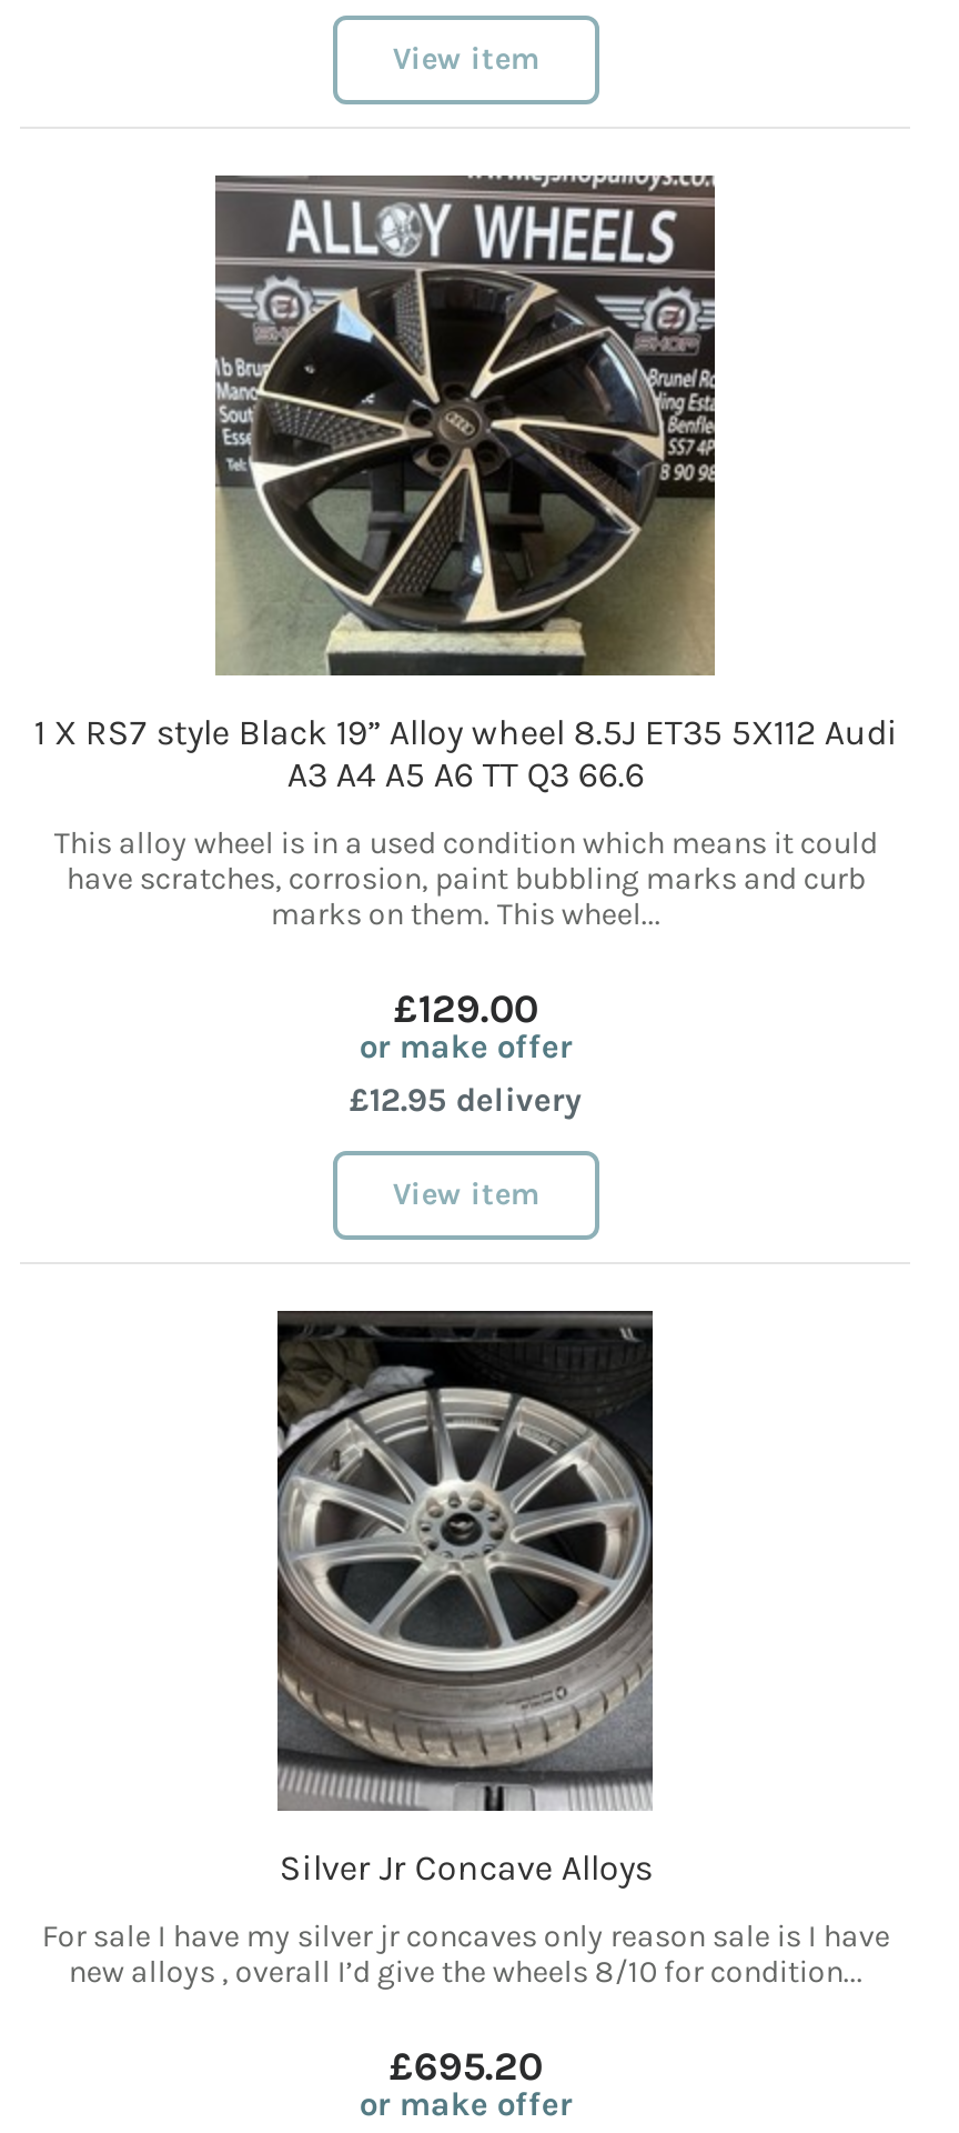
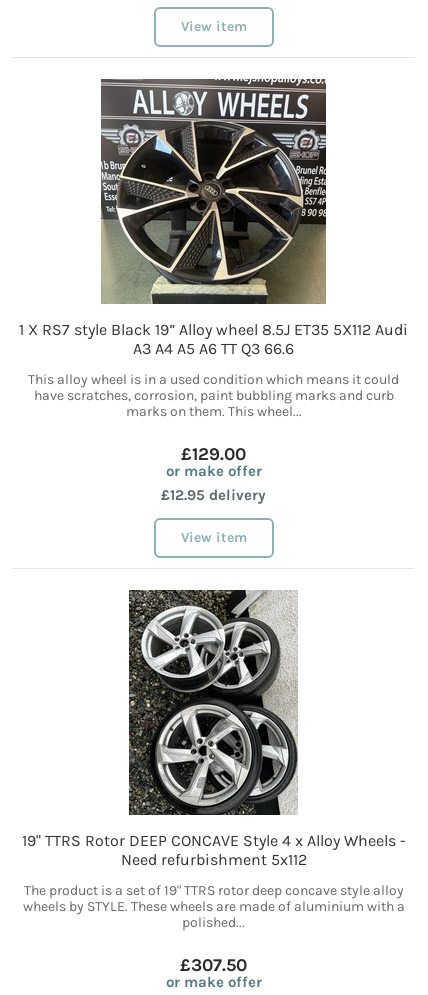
- [image]
+ [image]

- Silver Jr Concave Alloys
+ 19" TTRS Rotor DEEP CONCAVE Style 4 x Alloy Wheels -
+ Need refurbishment 5x112

- For sale I have my silver jr concaves only reason sale is I have
- new alloys , overall I’d give the wheels 8/10 for condition...
+ The product is a set of 19" TTRS rotor deep concave style alloy
+ wheels by STYLE. These wheels are made of aluminium with a
+ polished...

- £695.20
+ £307.50
